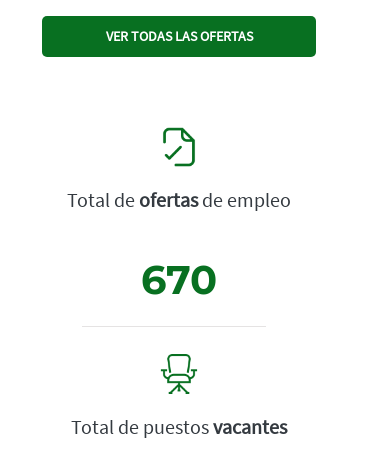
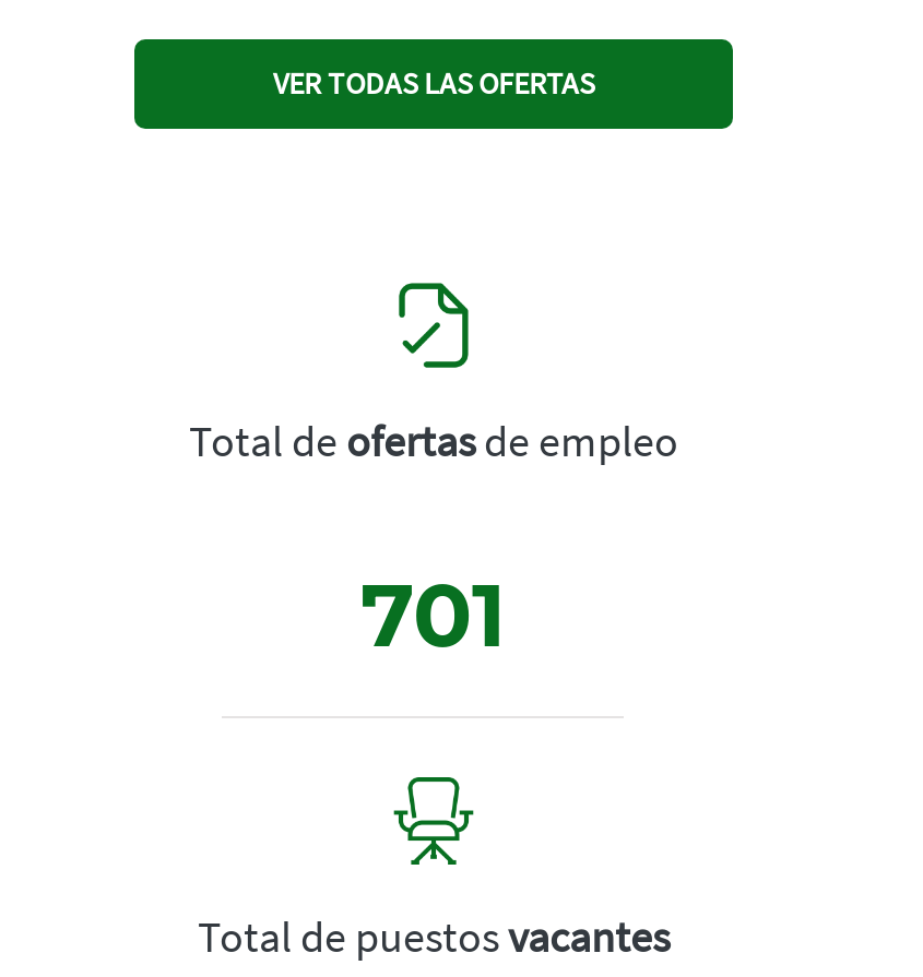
- 670
+ 701
